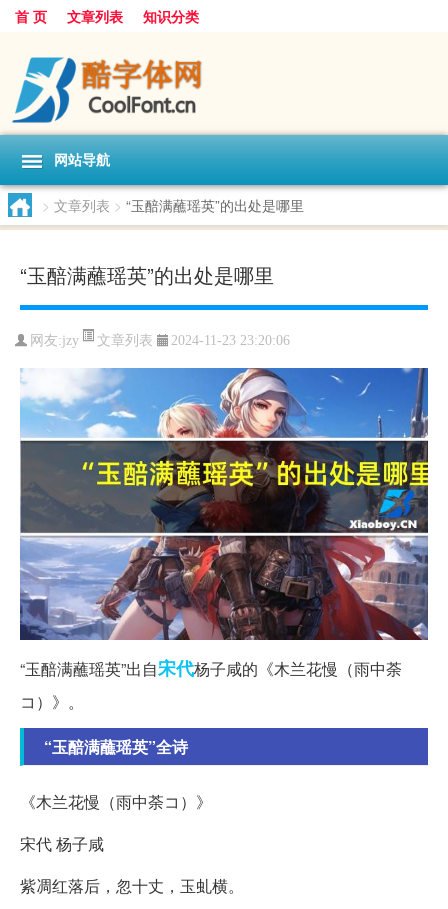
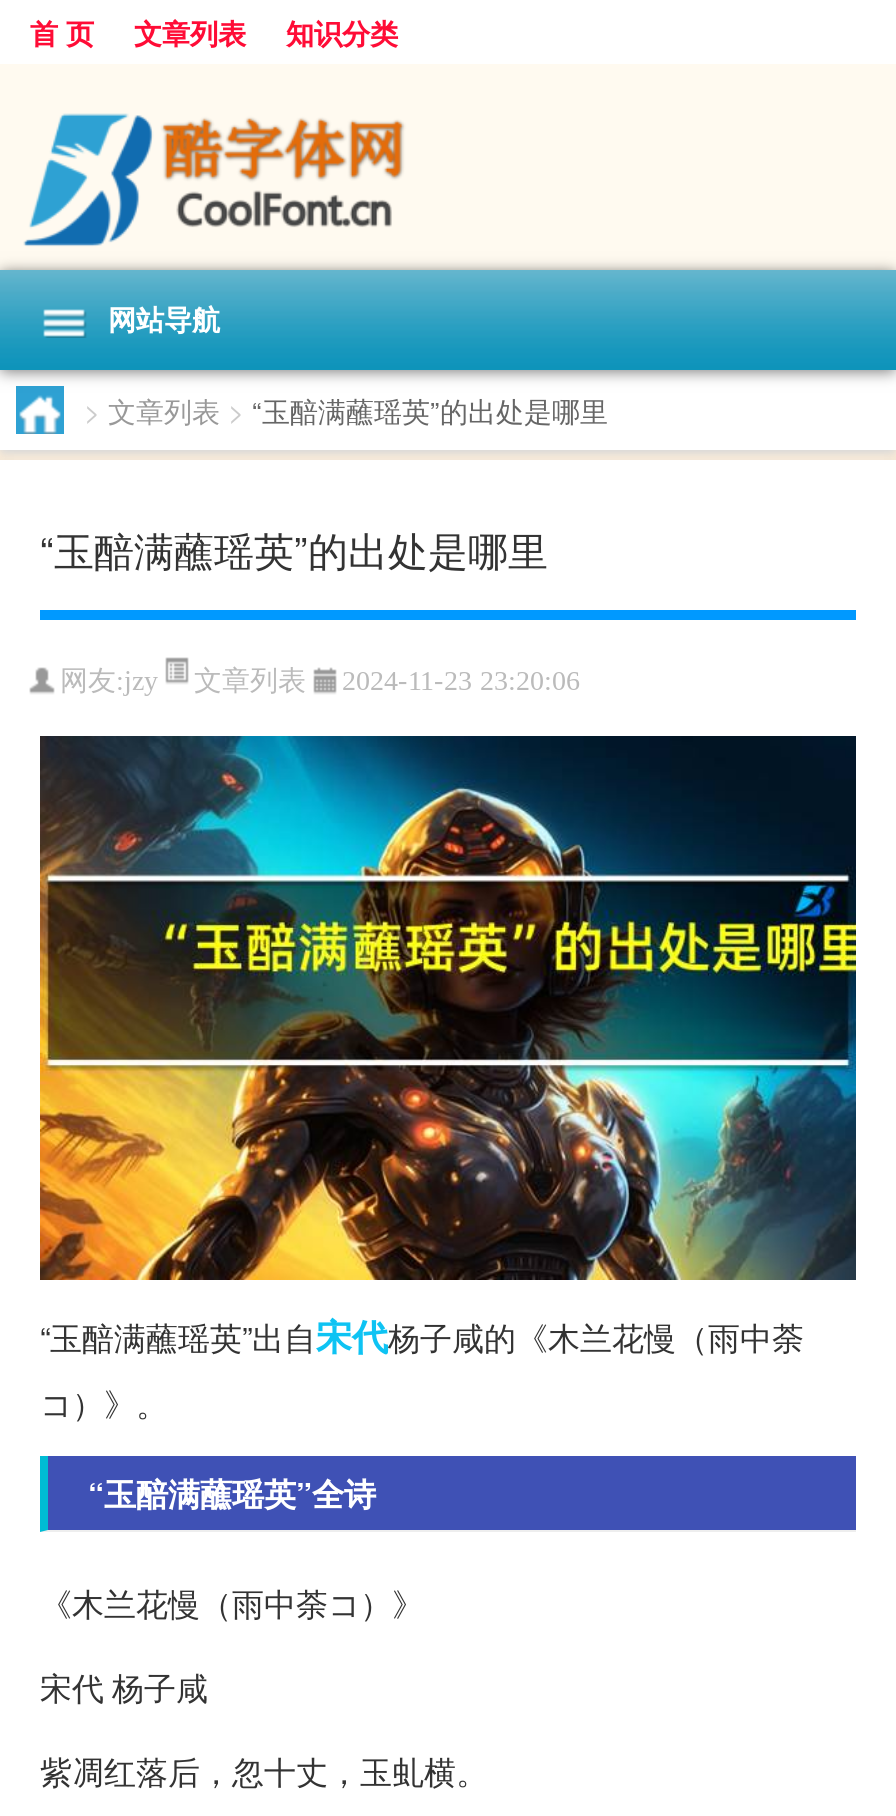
- [image]
+ [image]
